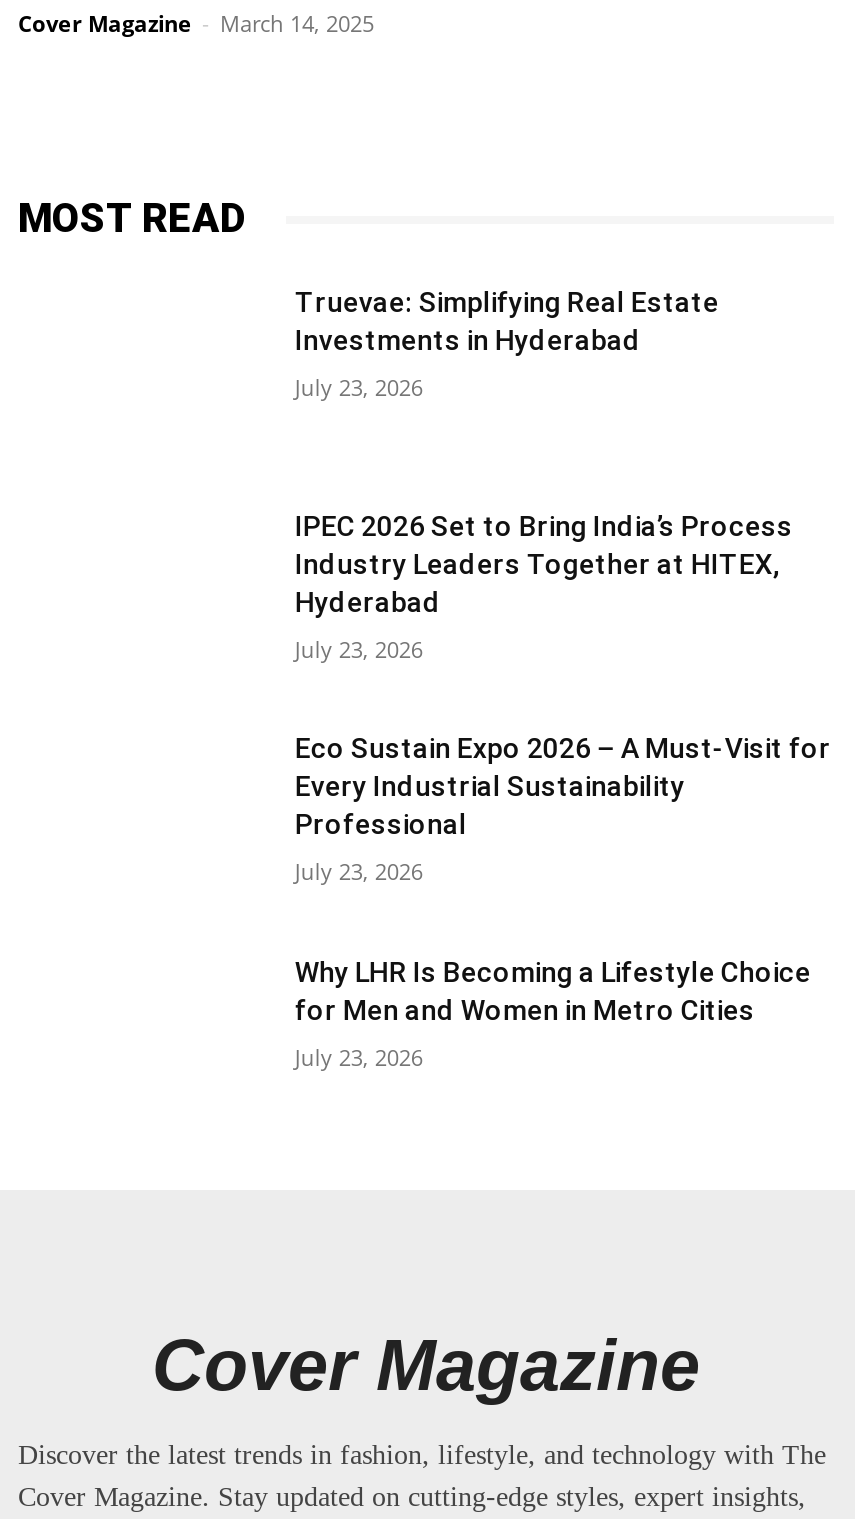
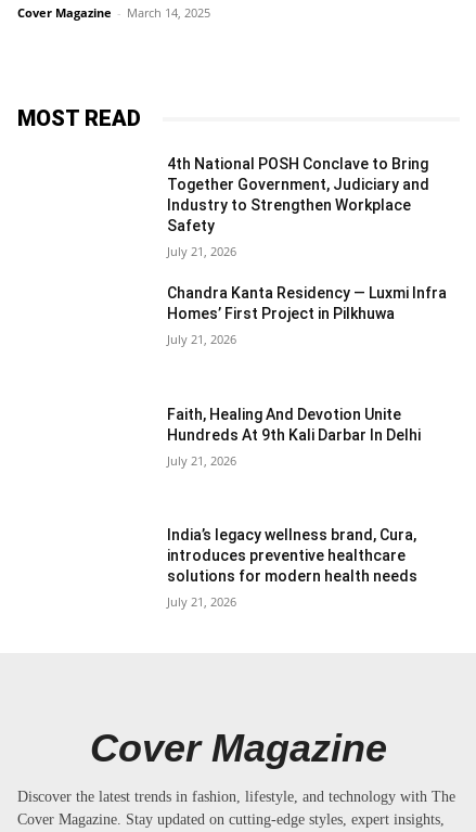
- Truevae: Simplifying Real Estate
- Investments in Hyderabad
+ 4th National POSH Conclave to Bring
+ Together Government, Judiciary and
+ Industry to Strengthen Workplace
+ Safety

- July 23, 2026
+ July 21, 2026

- IPEC 2026 Set to Bring India’s Process
- Industry Leaders Together at HITEX,
- Hyderabad
+ Chandra Kanta Residency — Luxmi Infra
+ Homes’ First Project in Pilkhuwa

- July 23, 2026
+ July 21, 2026

- Eco Sustain Expo 2026 – A Must-Visit for
- Every Industrial Sustainability
- Professional
+ Faith, Healing And Devotion Unite
+ Hundreds At 9th Kali Darbar In Delhi

- July 23, 2026
+ July 21, 2026

- Why LHR Is Becoming a Lifestyle Choice
- for Men and Women in Metro Cities
+ India’s legacy wellness brand, Cura,
+ introduces preventive healthcare
+ solutions for modern health needs

- July 23, 2026
+ July 21, 2026
